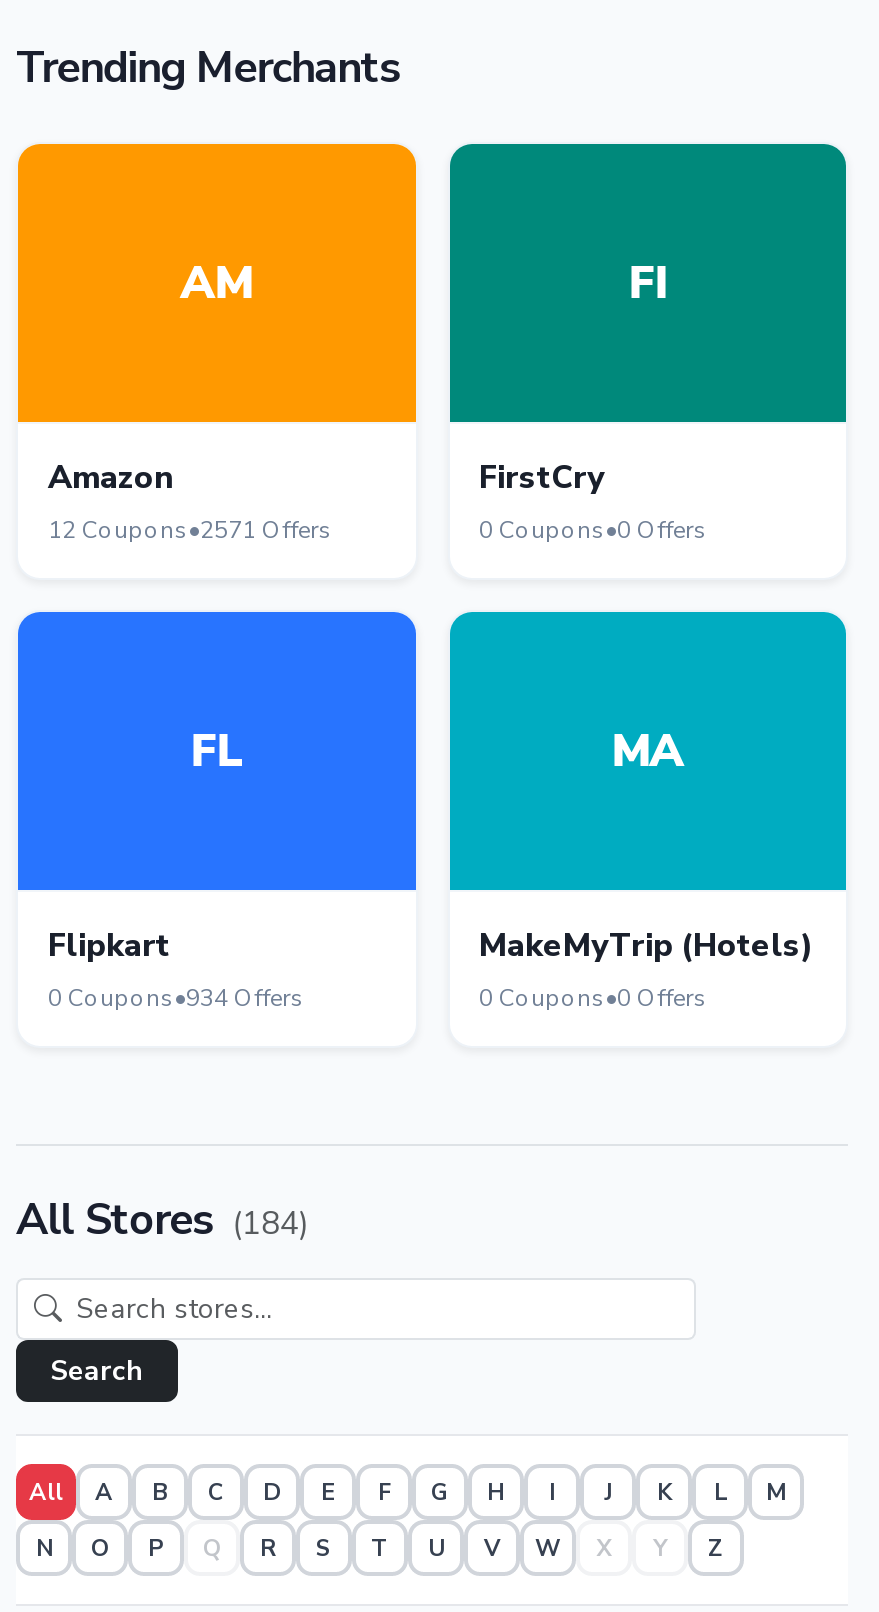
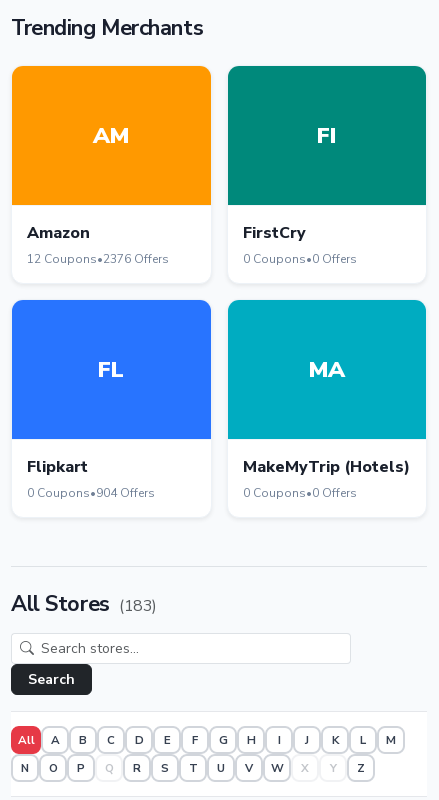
- 12 Coupons•2571 Offers
+ 12 Coupons•2376 Offers

- 0 Coupons•934 Offers
+ 0 Coupons•904 Offers

- All Stores (184)
+ All Stores (183)
